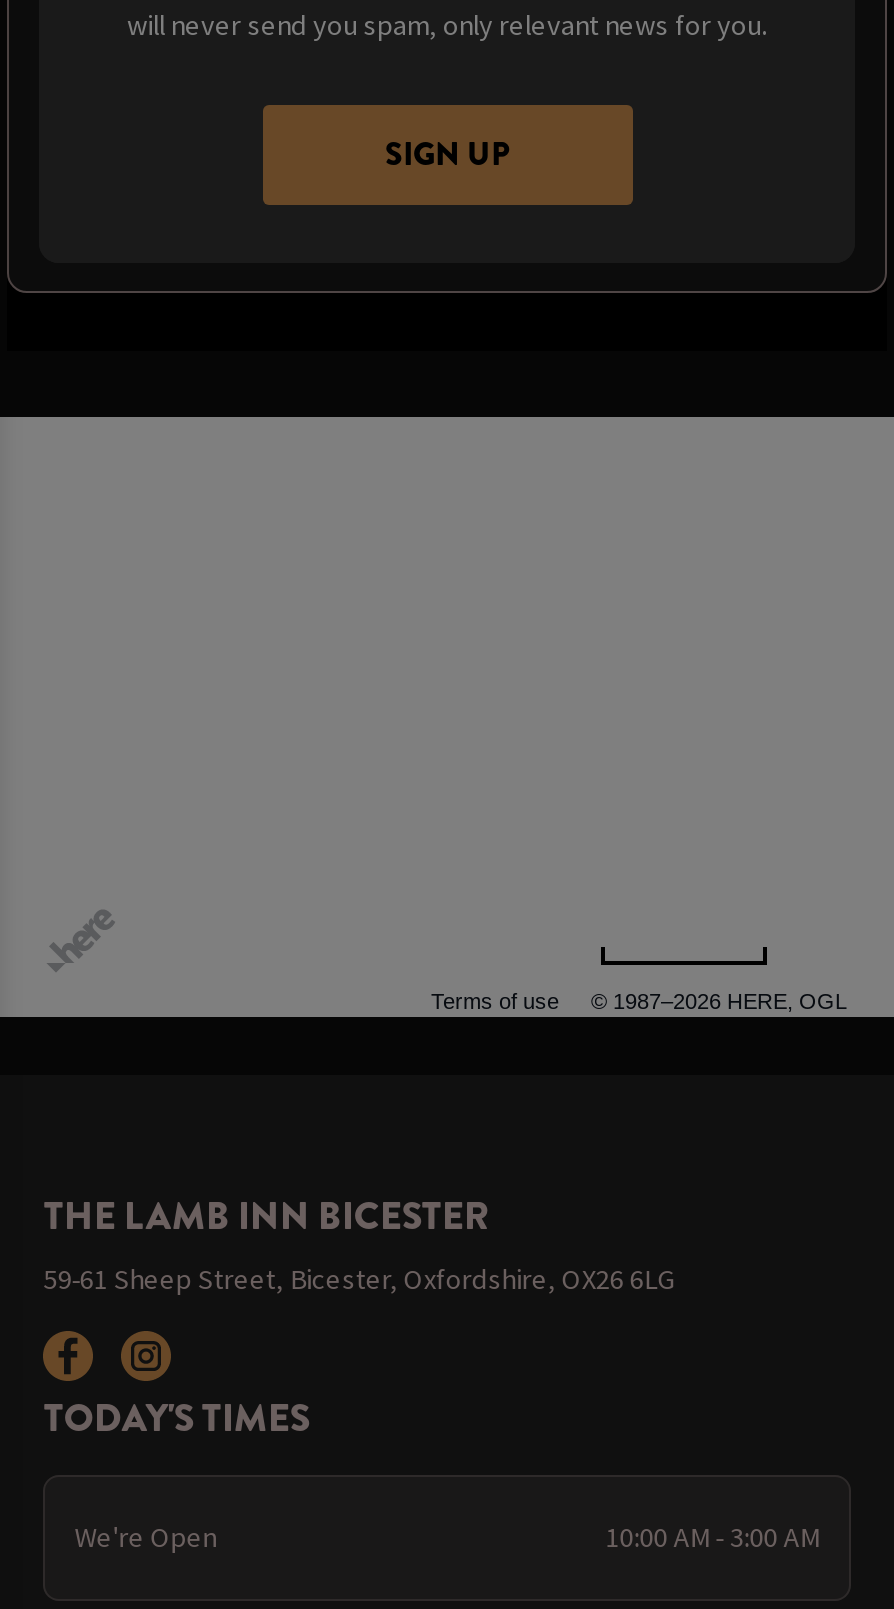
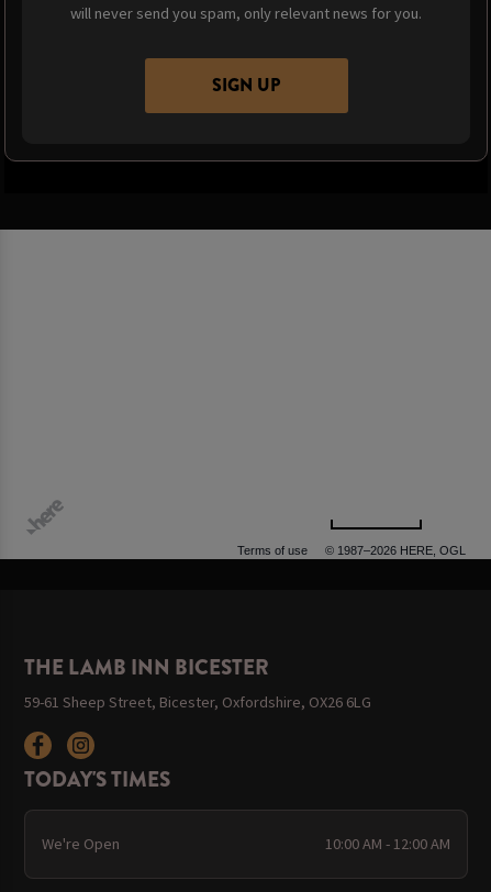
- 10:00 AM - 3:00 AM
+ 10:00 AM - 12:00 AM
